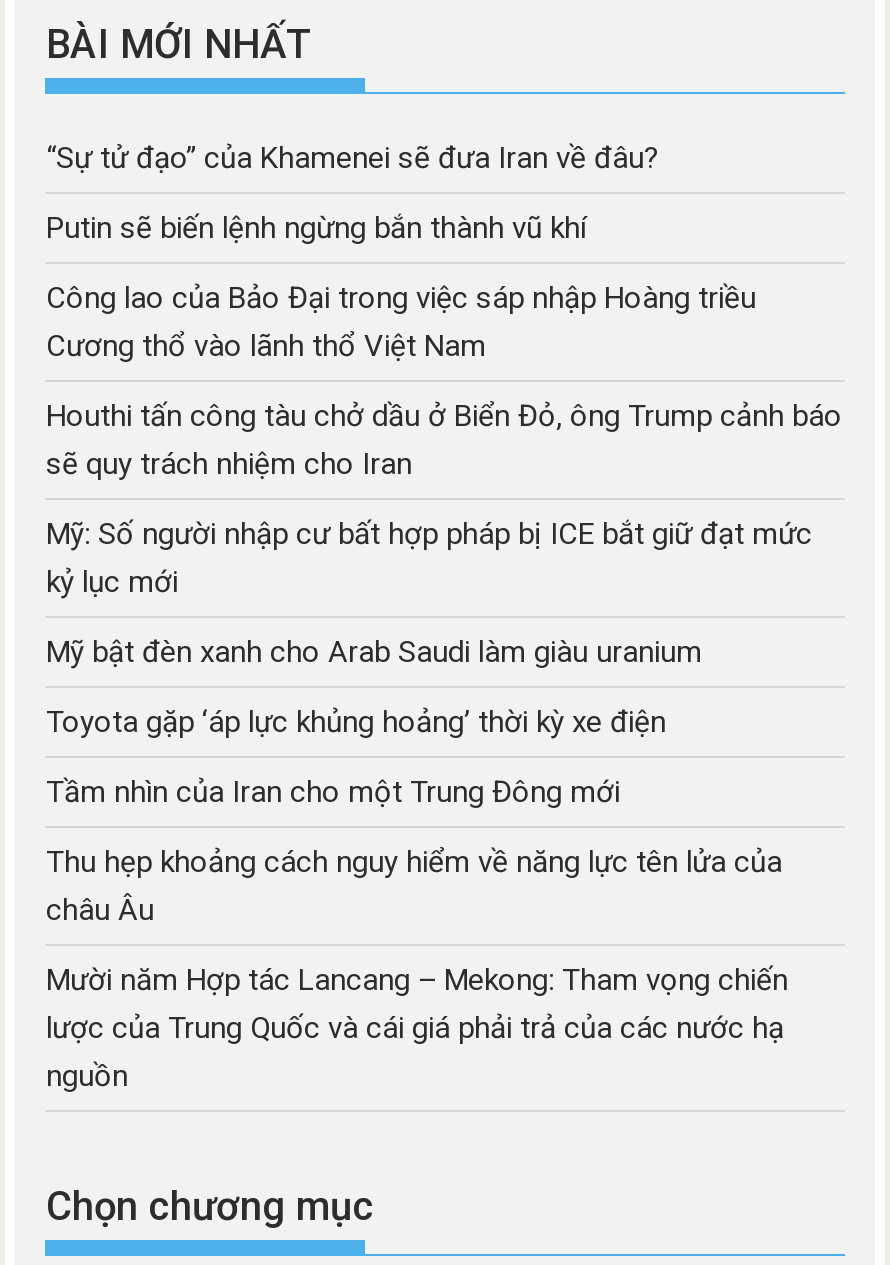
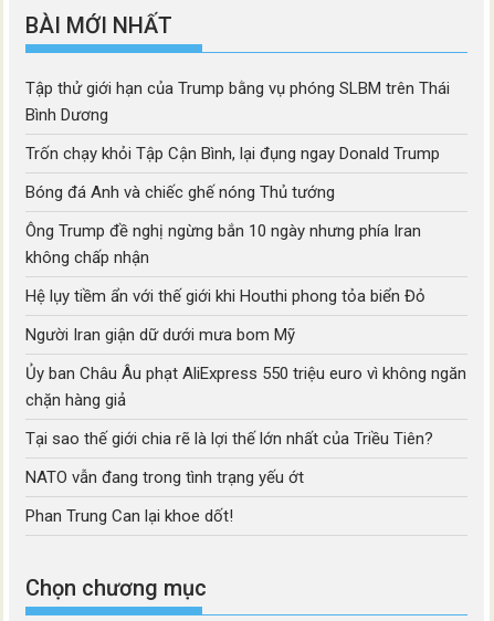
- “Sự tử đạo” của Khamenei sẽ đưa Iran về đâu?
+ Tập thử giới hạn của Trump bằng vụ phóng SLBM trên Thái
+ Bình Dương

- Putin sẽ biến lệnh ngừng bắn thành vũ khí
+ Trốn chạy khỏi Tập Cận Bình, lại đụng ngay Donald Trump

- Công lao của Bảo Đại trong việc sáp nhập Hoàng triều
- Cương thổ vào lãnh thổ Việt Nam
+ Bóng đá Anh và chiếc ghế nóng Thủ tướng

- Houthi tấn công tàu chở dầu ở Biển Đỏ, ông Trump cảnh báo
- sẽ quy trách nhiệm cho Iran
+ Ông Trump đề nghị ngừng bắn 10 ngày nhưng phía Iran
+ không chấp nhận

- Mỹ: Số người nhập cư bất hợp pháp bị ICE bắt giữ đạt mức
- kỷ lục mới
+ Hệ lụy tiềm ẩn với thế giới khi Houthi phong tỏa biển Đỏ

- Mỹ bật đèn xanh cho Arab Saudi làm giàu uranium
+ Người Iran giận dữ dưới mưa bom Mỹ

- Toyota gặp ‘áp lực khủng hoảng’ thời kỳ xe điện
+ Ủy ban Châu Âu phạt AliExpress 550 triệu euro vì không ngăn
+ chặn hàng giả

- Tầm nhìn của Iran cho một Trung Đông mới
+ Tại sao thế giới chia rẽ là lợi thế lớn nhất của Triều Tiên?

- Thu hẹp khoảng cách nguy hiểm về năng lực tên lửa của
- châu Âu
+ NATO vẫn đang trong tình trạng yếu ớt

- Mười năm Hợp tác Lancang – Mekong: Tham vọng chiến
- lược của Trung Quốc và cái giá phải trả của các nước hạ
- nguồn
+ Phan Trung Can lại khoe dốt!
